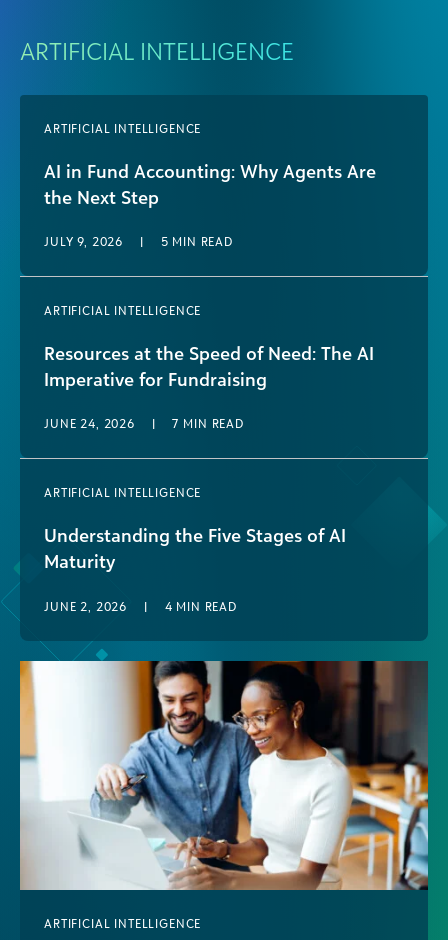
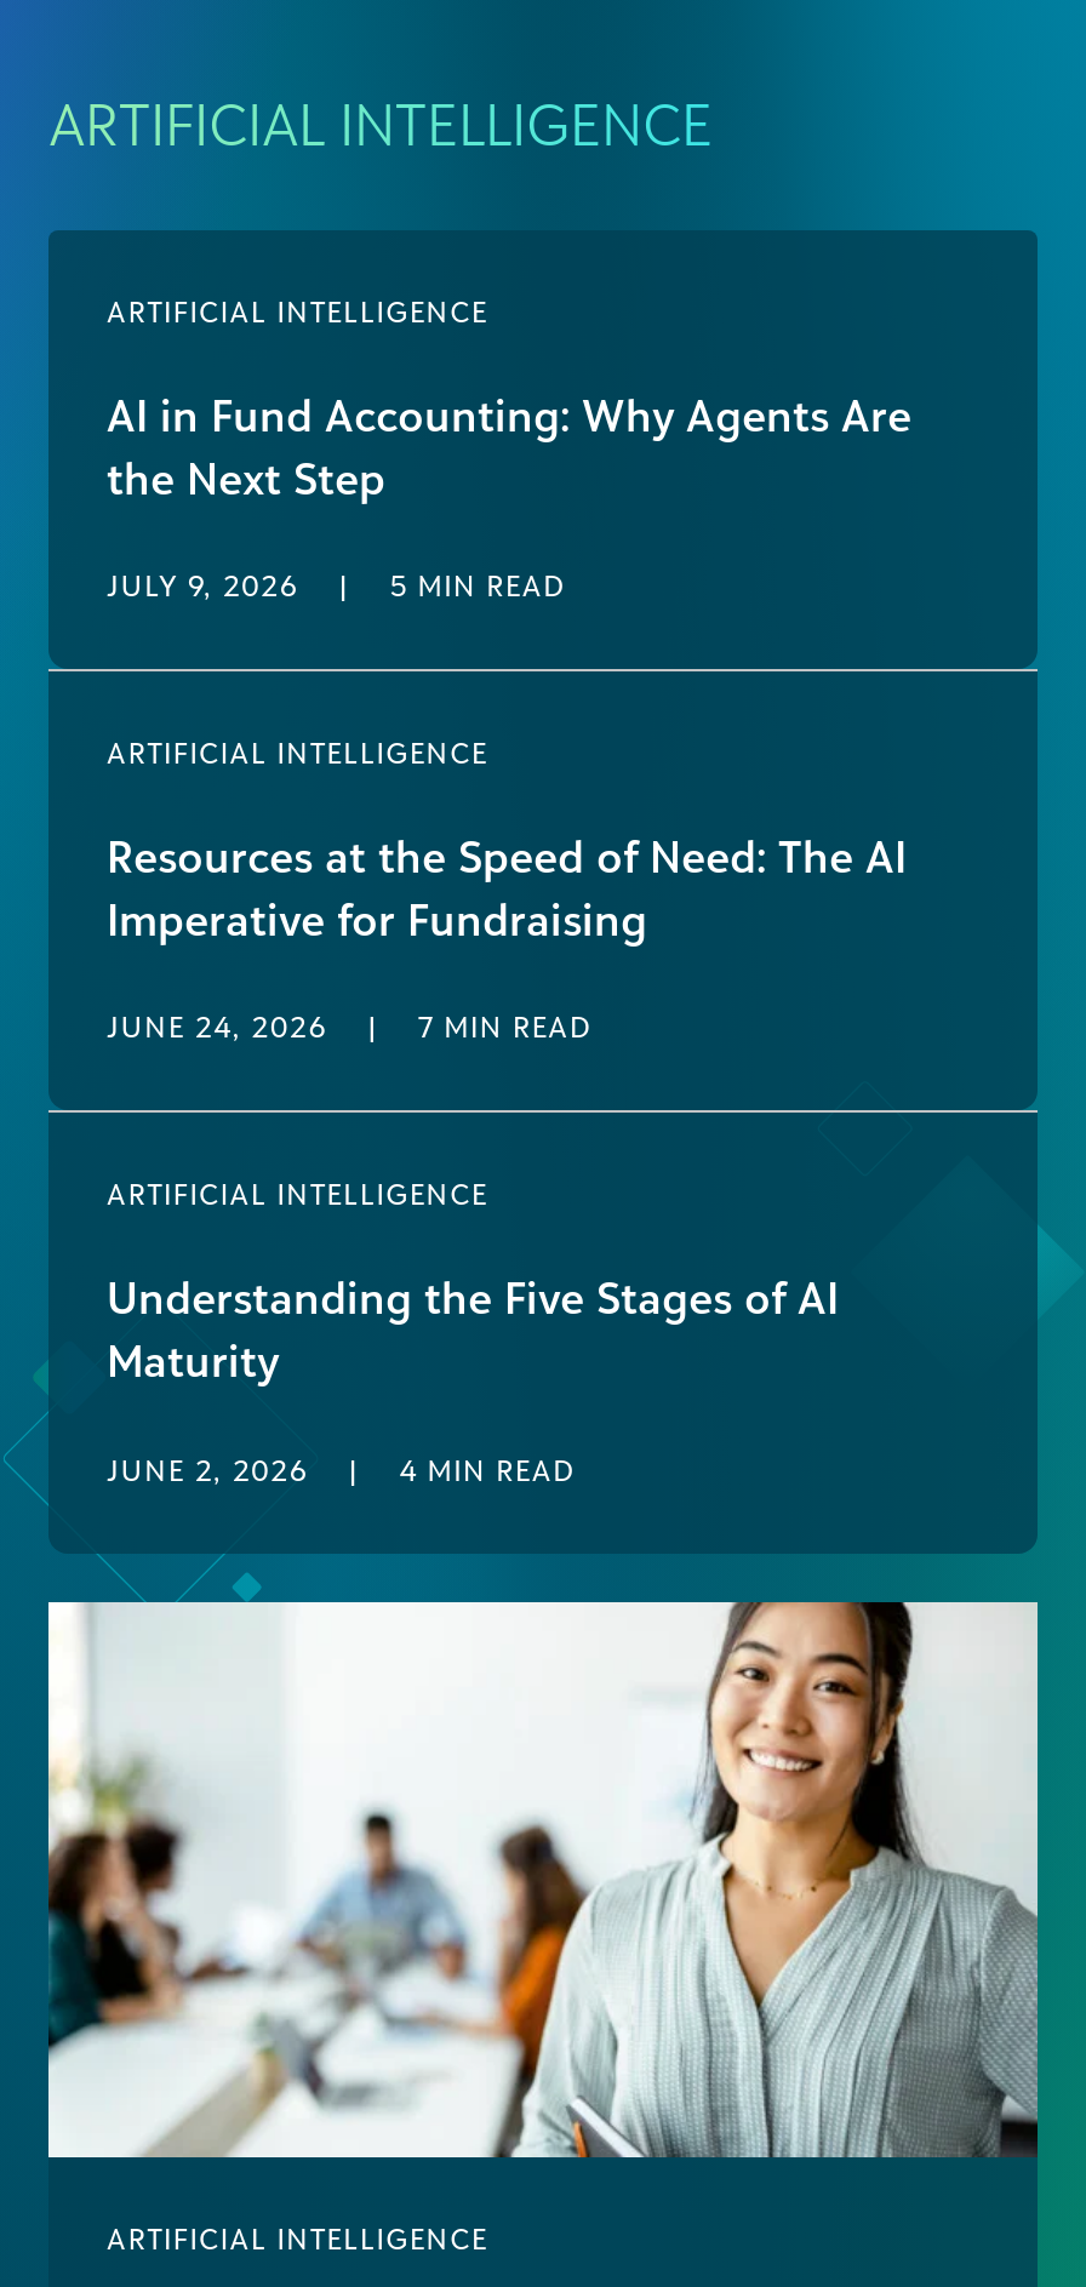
- [image]
+ [image]
